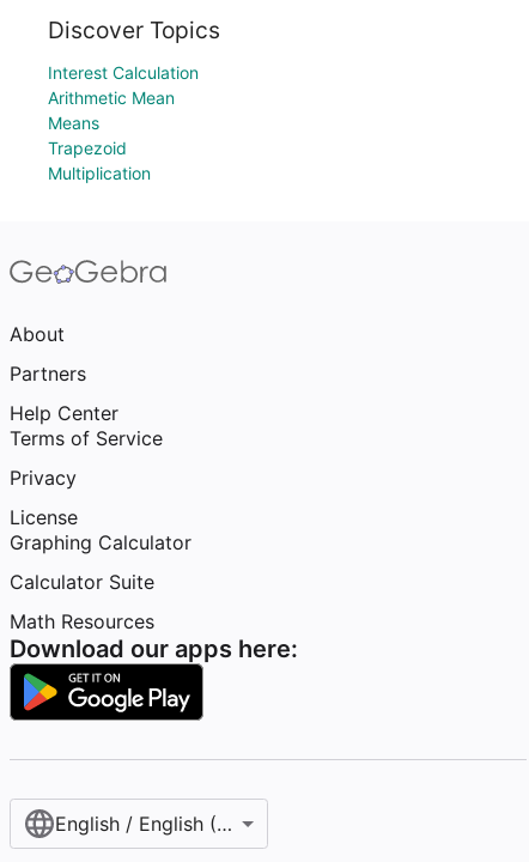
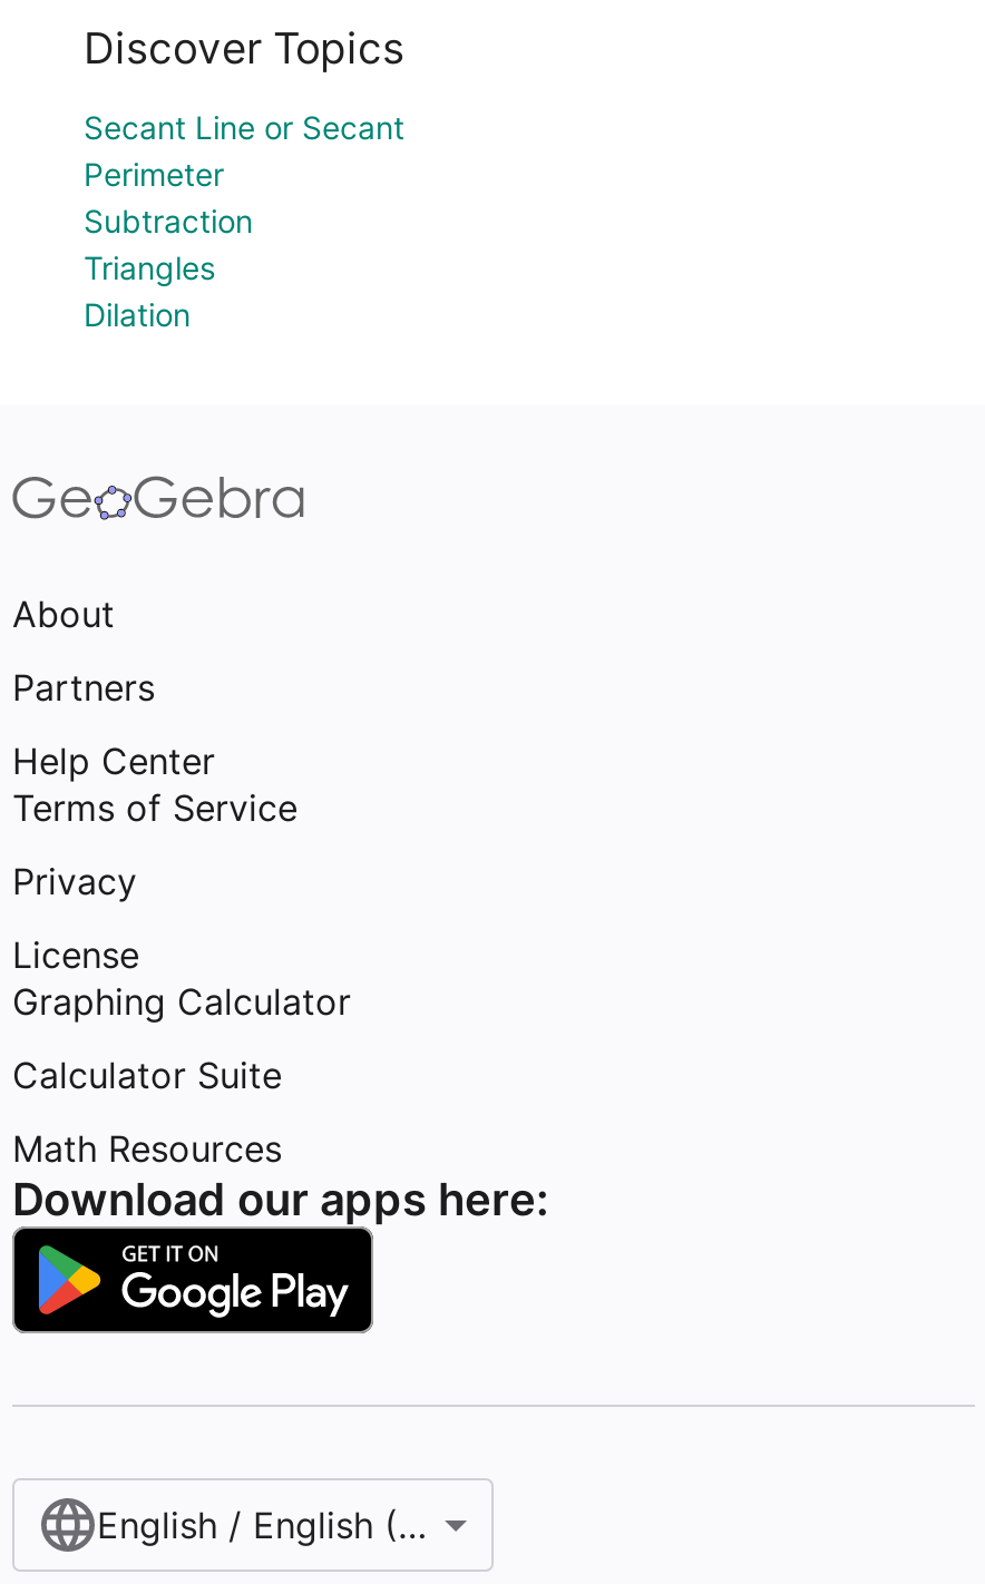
- Interest Calculation
- Arithmetic Mean
- Means
- Trapezoid
- Multiplication
+ Secant Line or Secant
+ Perimeter
+ Subtraction
+ Triangles
+ Dilation
